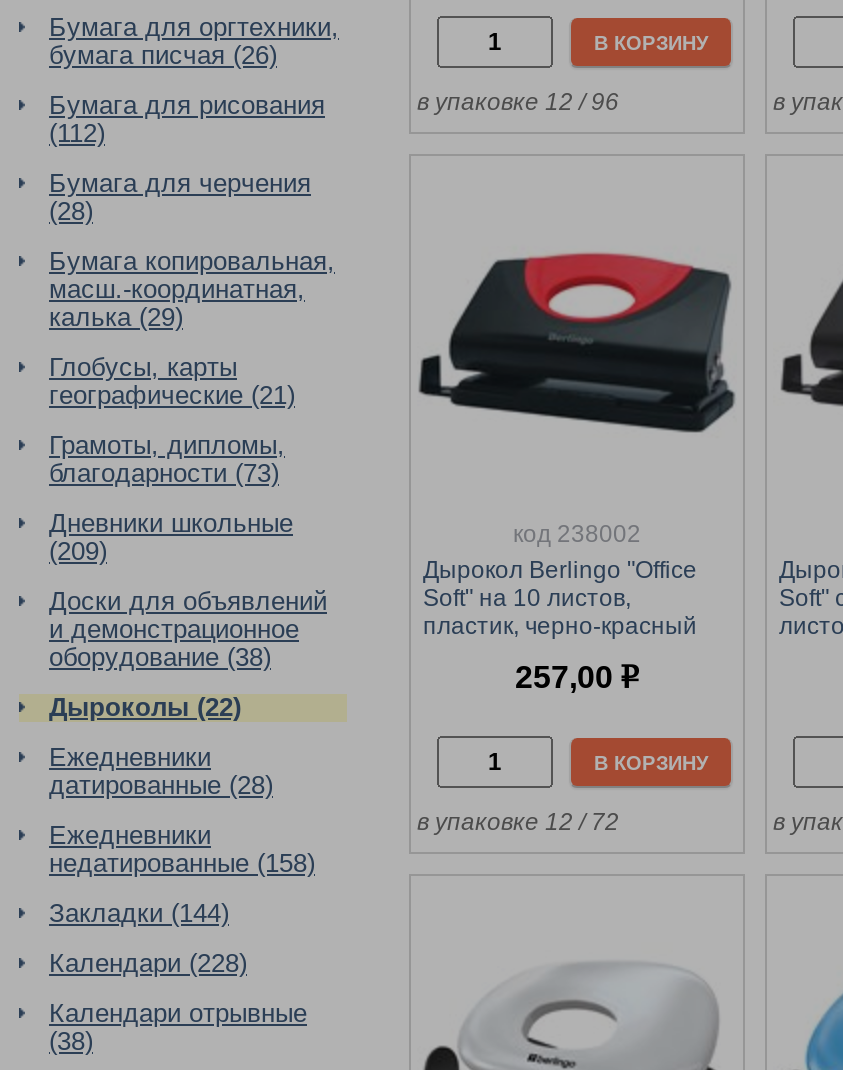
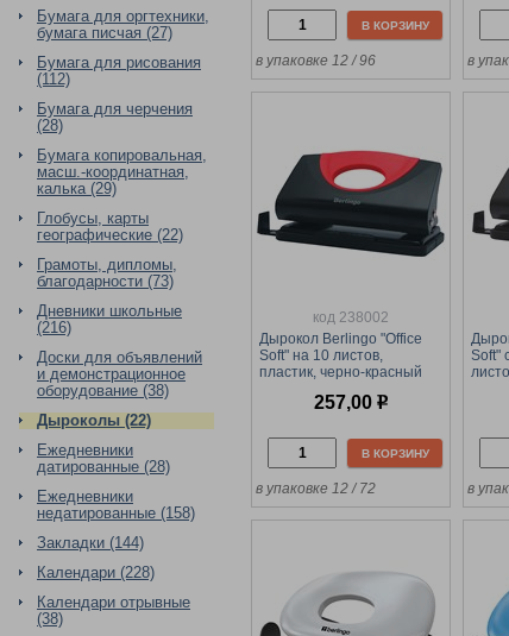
- бумага писчая (26)
+ бумага писчая (27)

- географические (21)
+ географические (22)

- (209)
+ (216)
